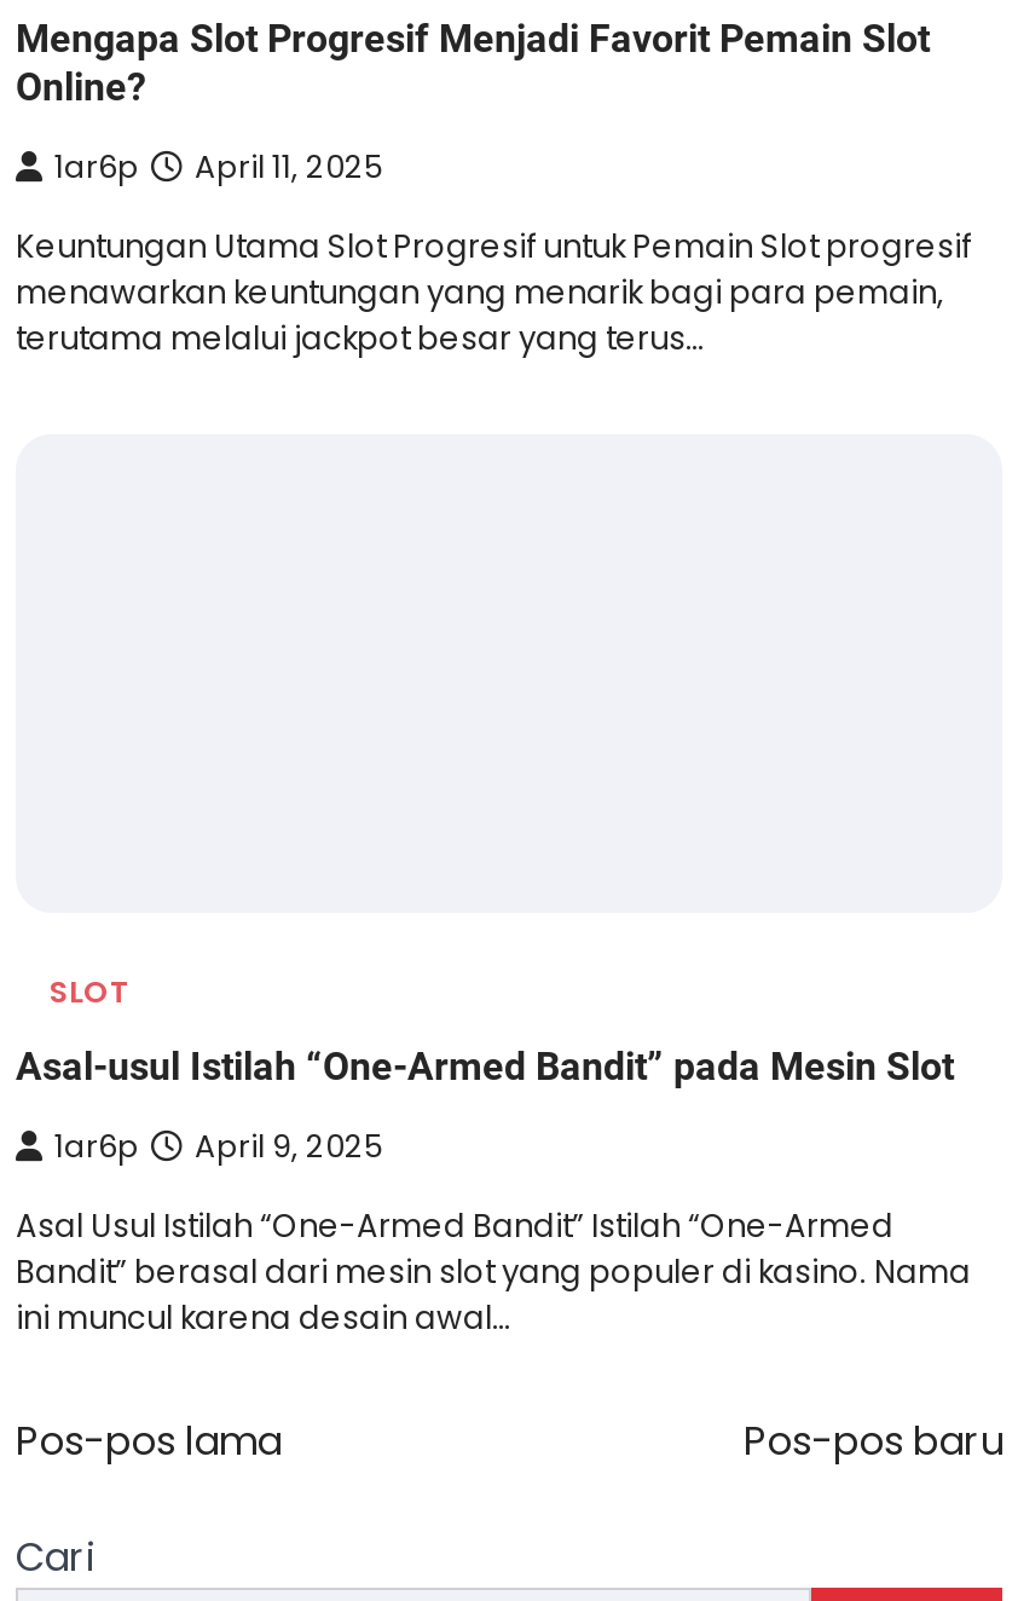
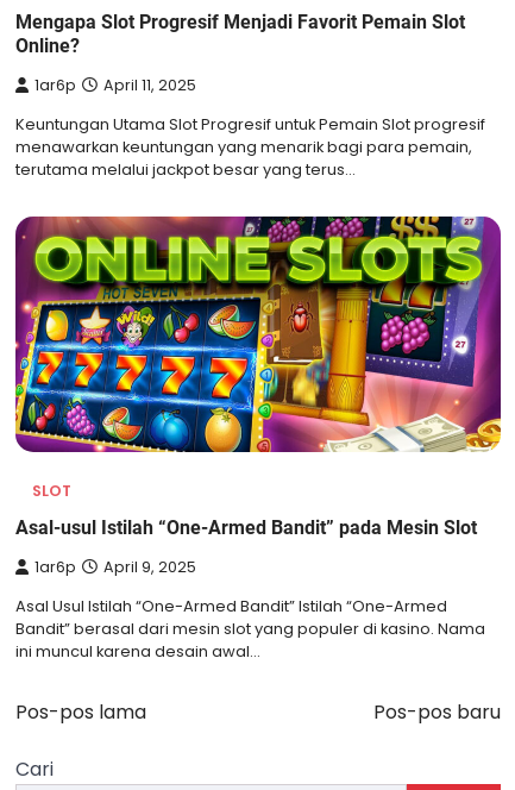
+ [image]
